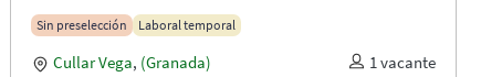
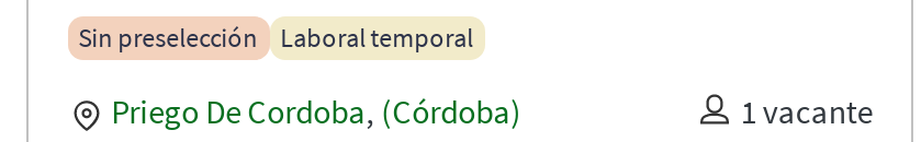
- Cullar Vega, (Granada)
+ Priego De Cordoba, (Córdoba)
